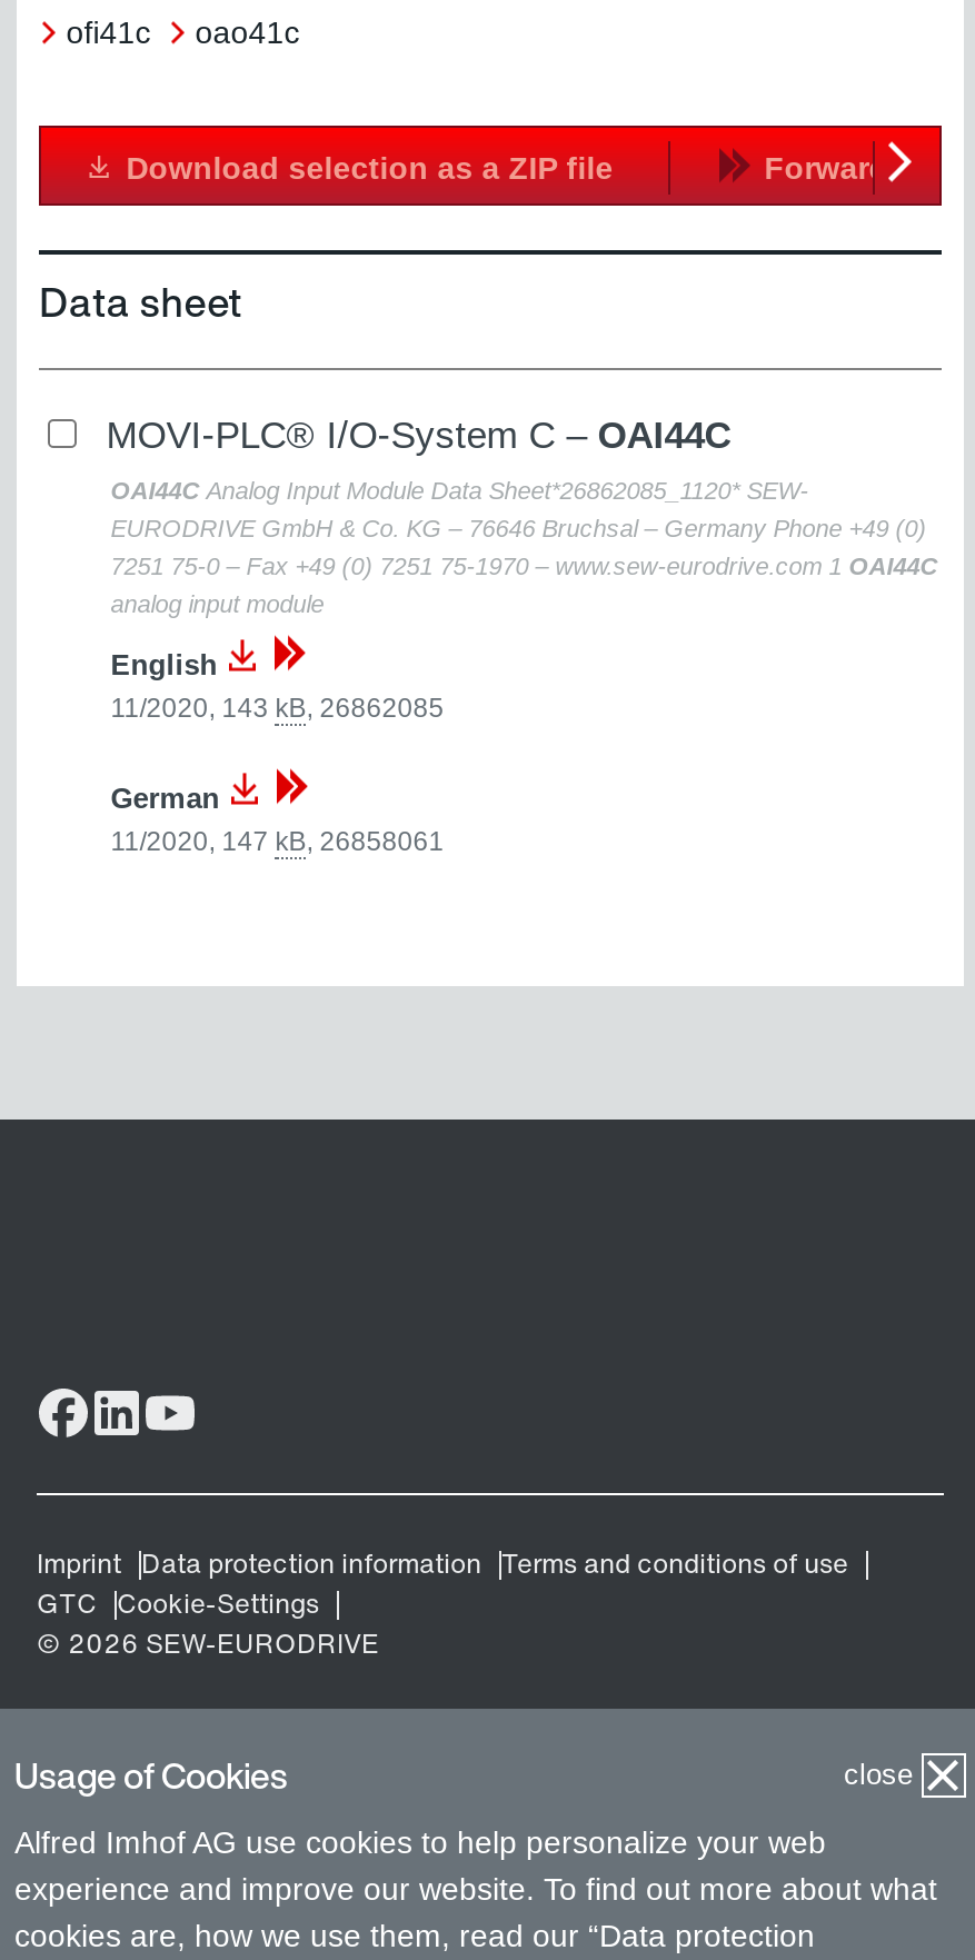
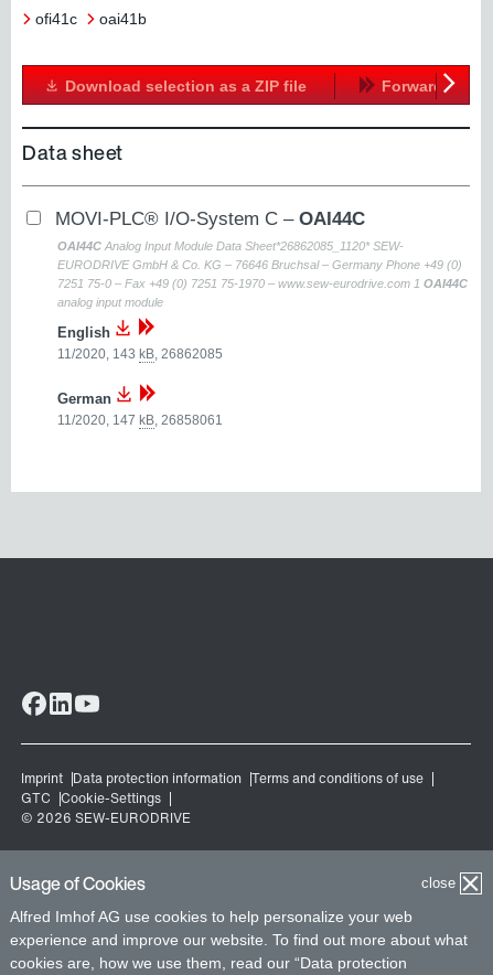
- ofi41c oao41c
+ ofi41c oai41b
